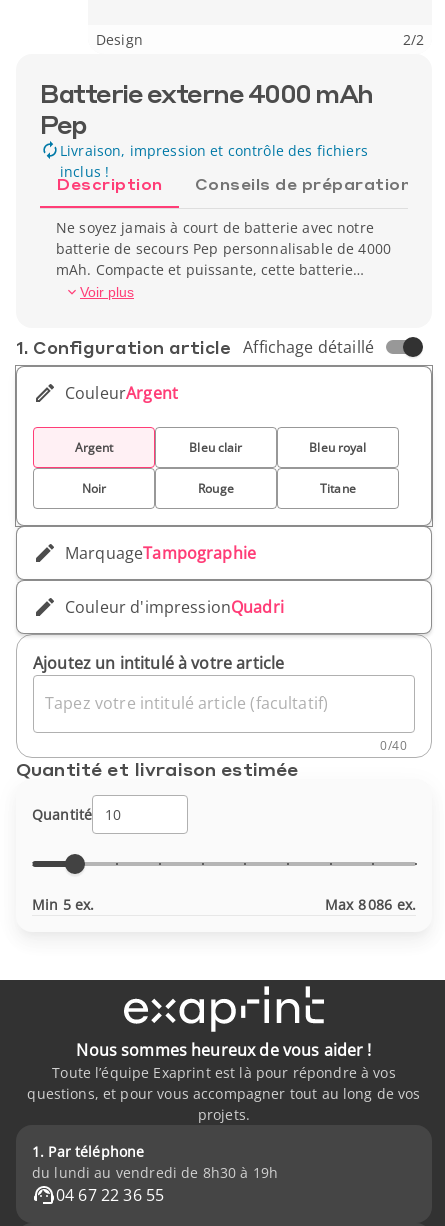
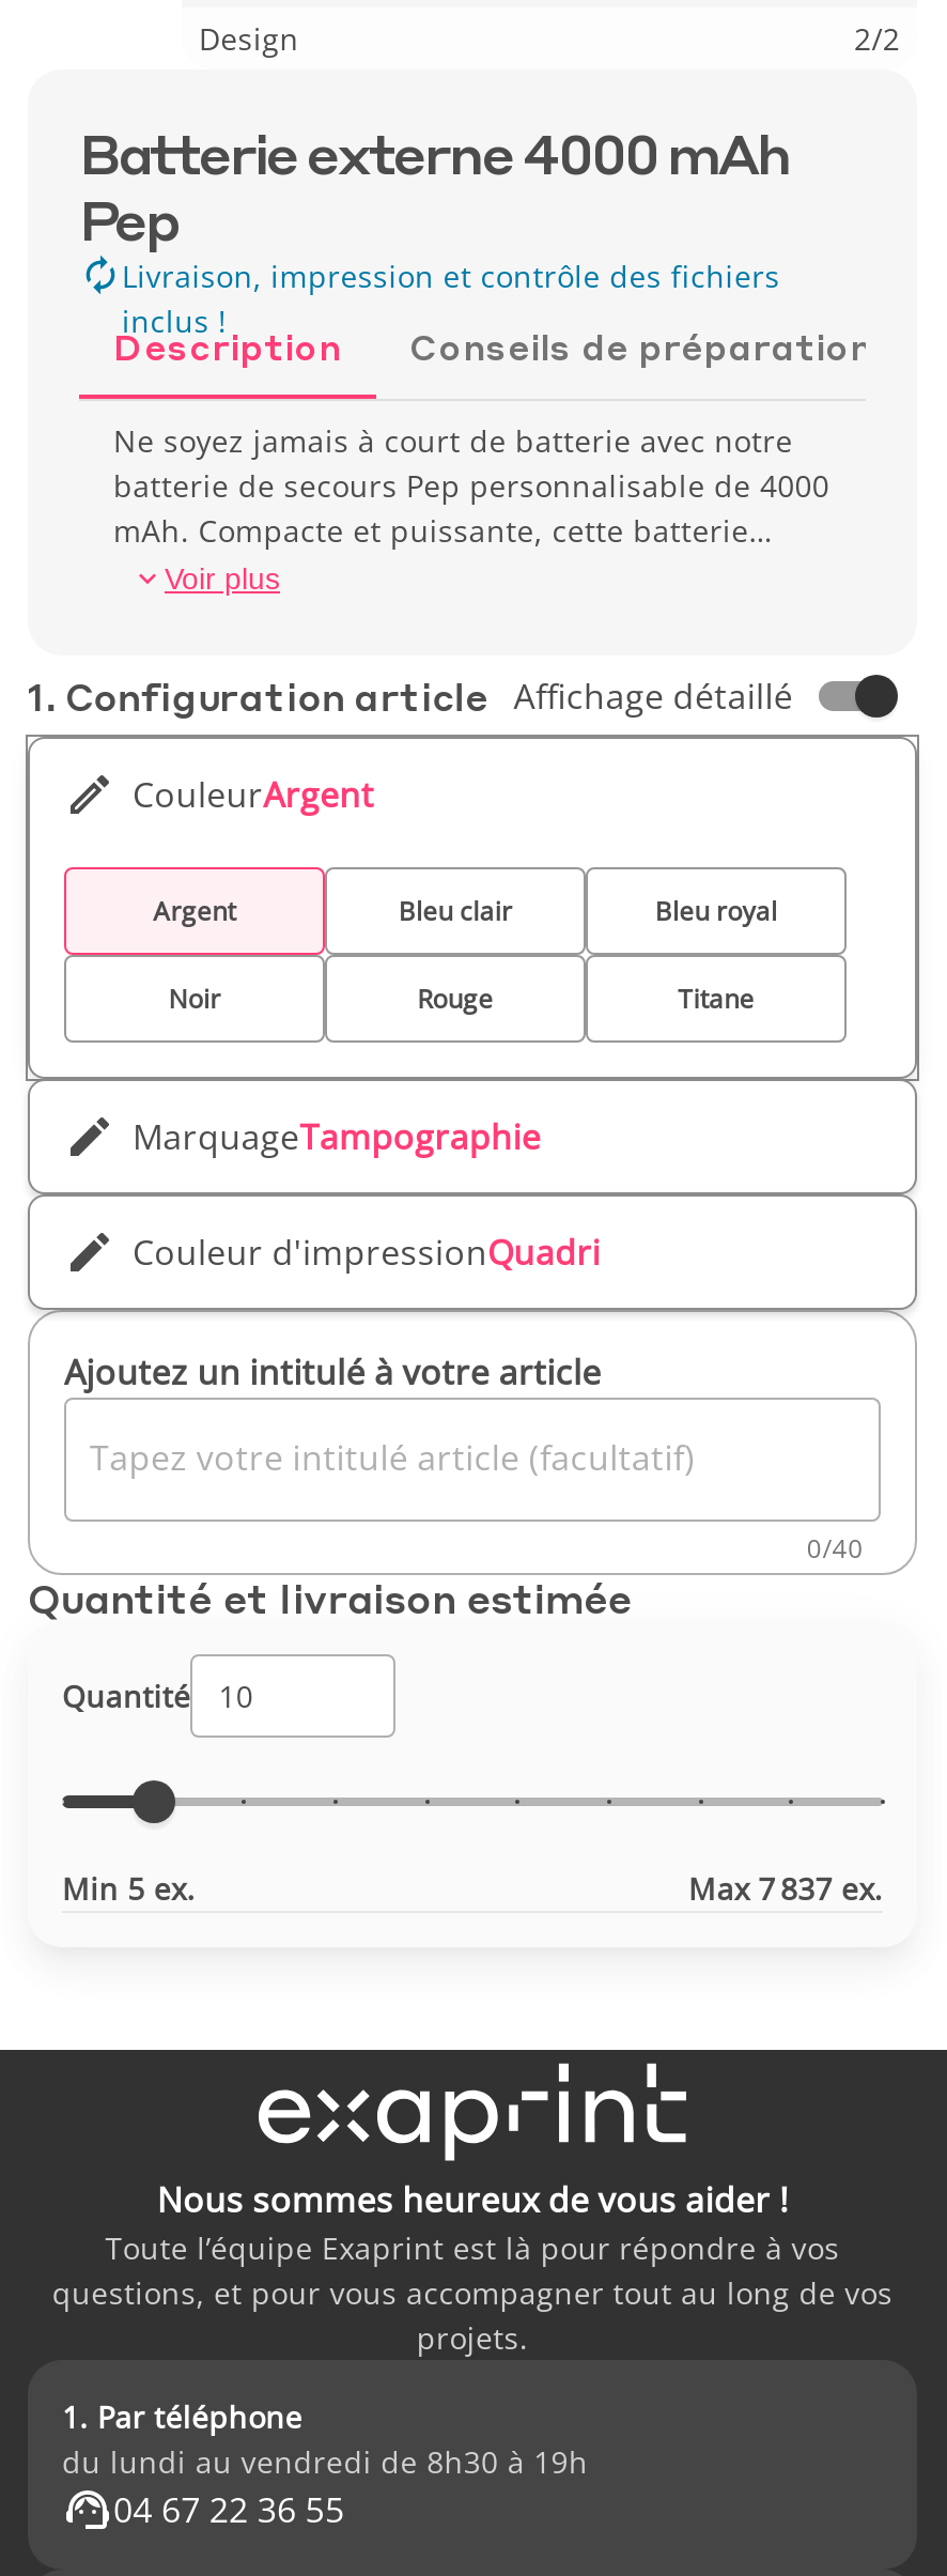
- Max 8 086 ex.
+ Max 7 837 ex.
